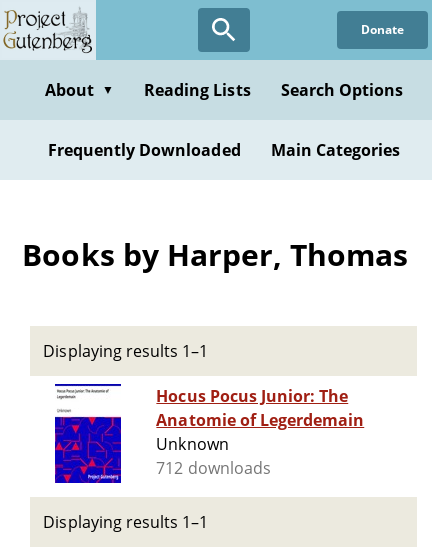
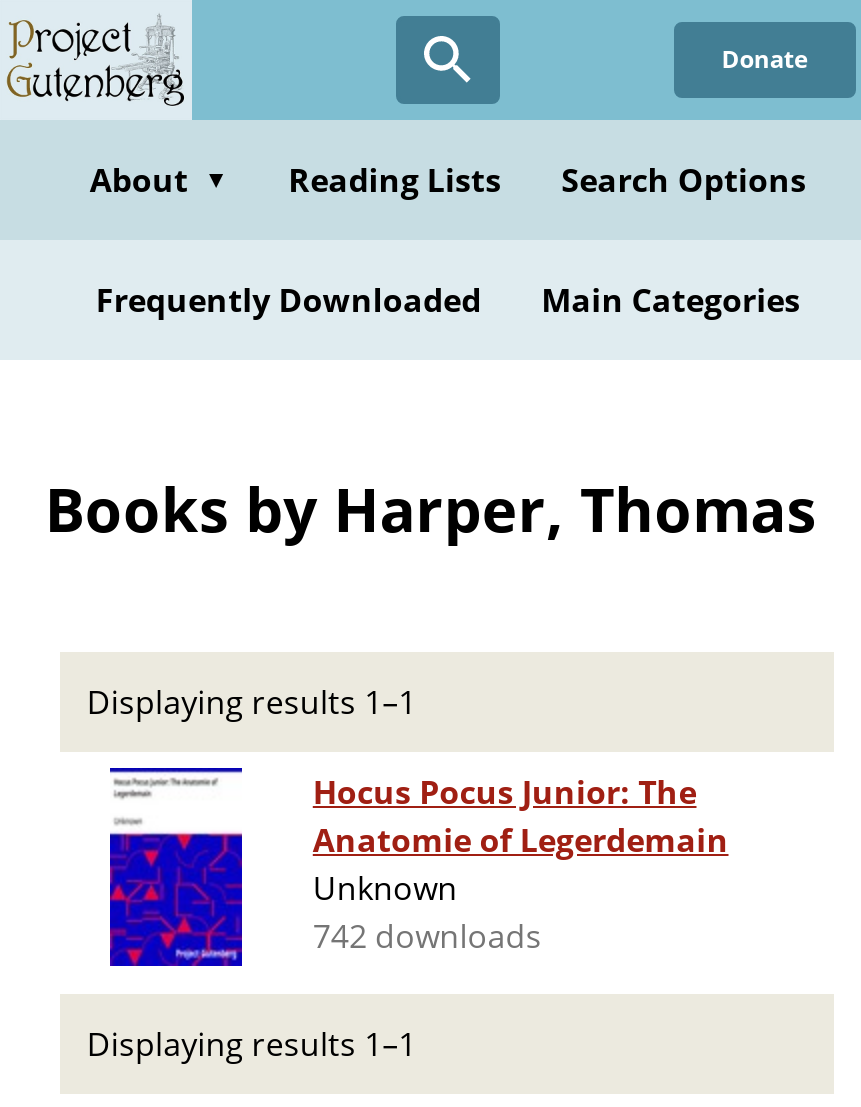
- 712 downloads
+ 742 downloads
